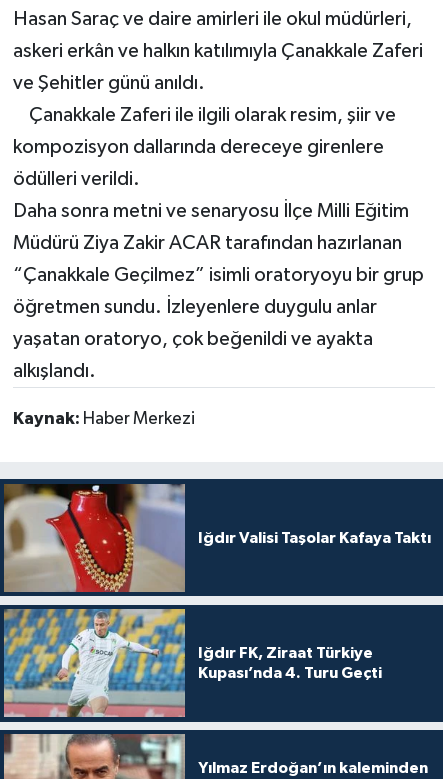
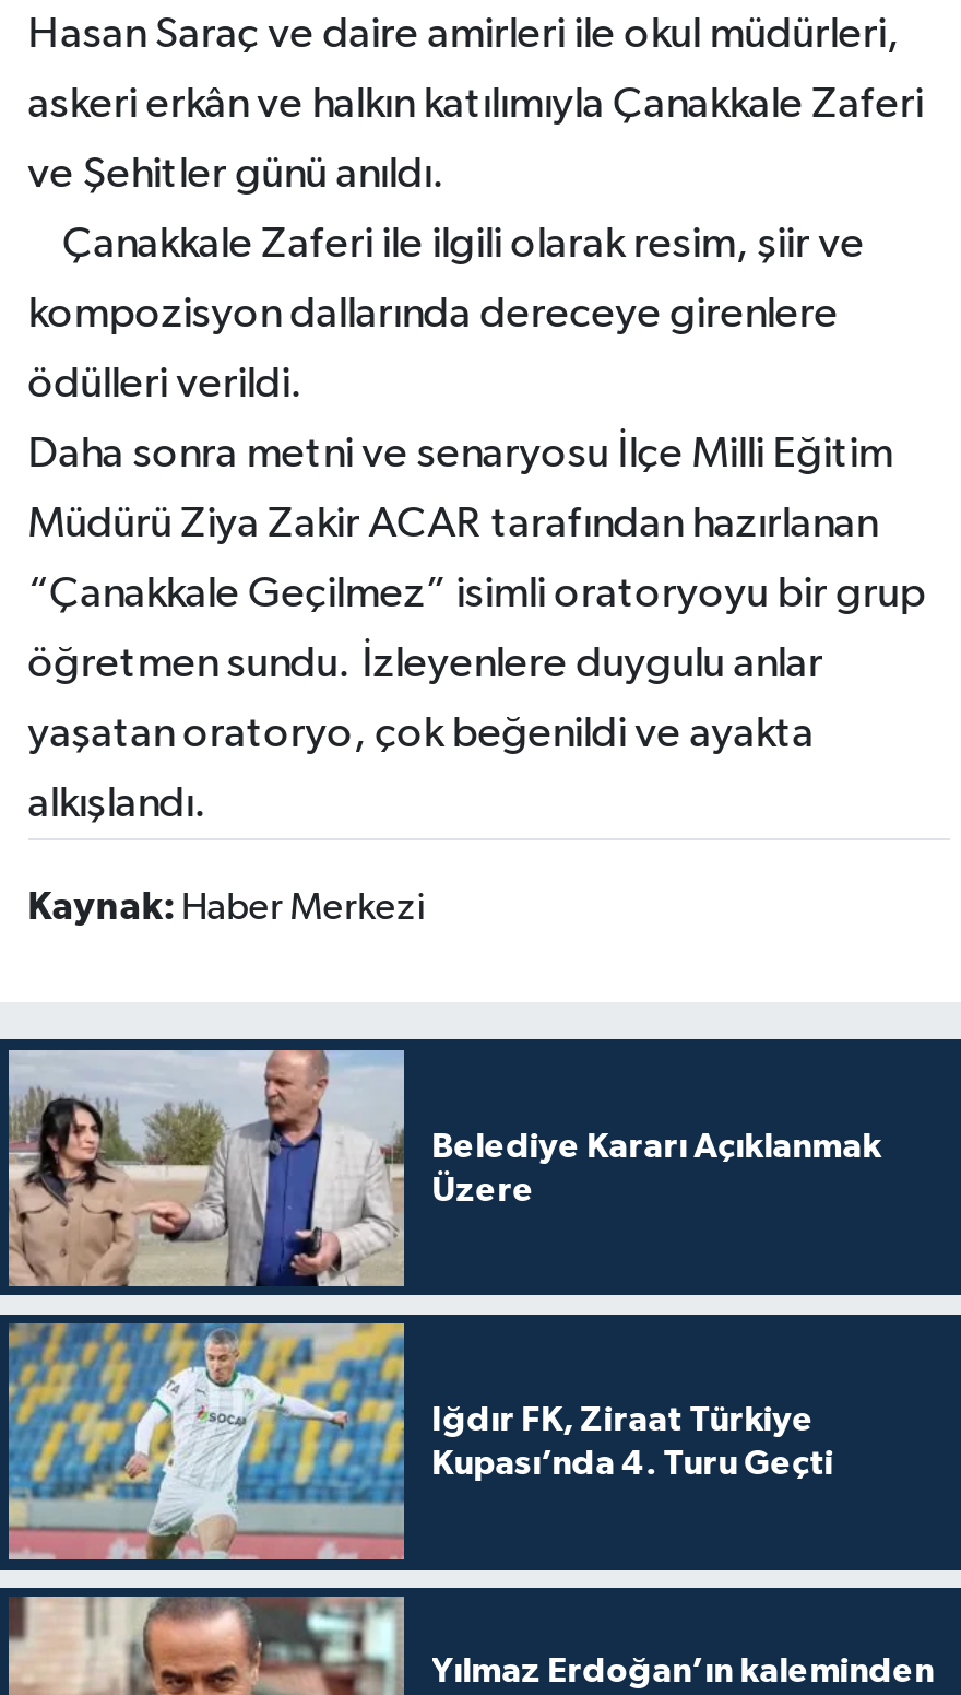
- [image]
- Iğdır Valisi Taşolar Kafaya Taktı
+ [image]
+ Belediye Kararı Açıklanmak
+ Üzere
